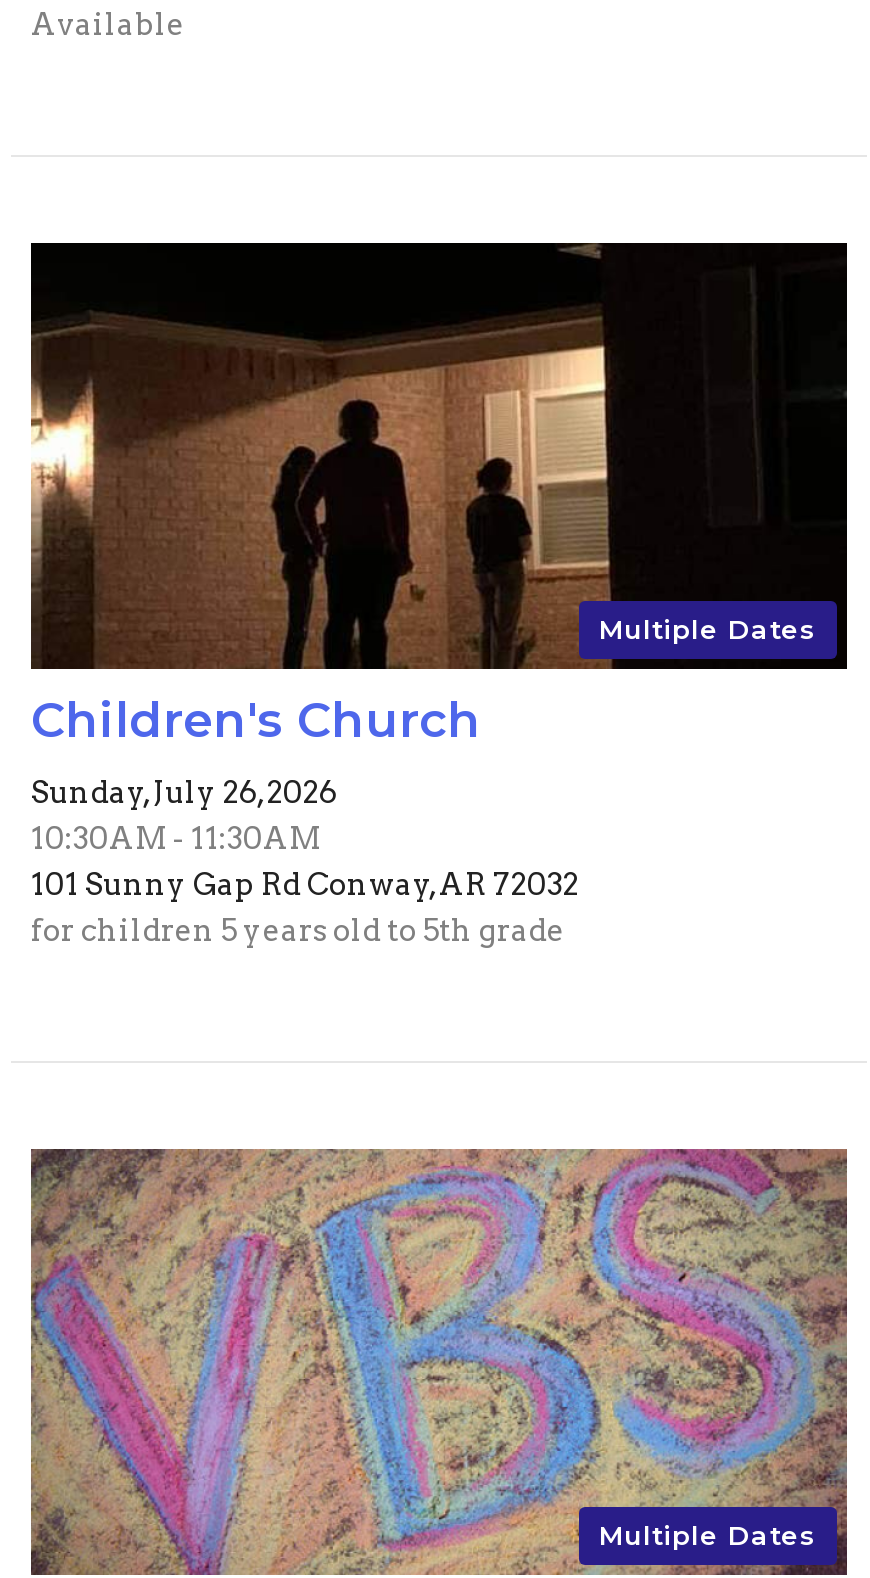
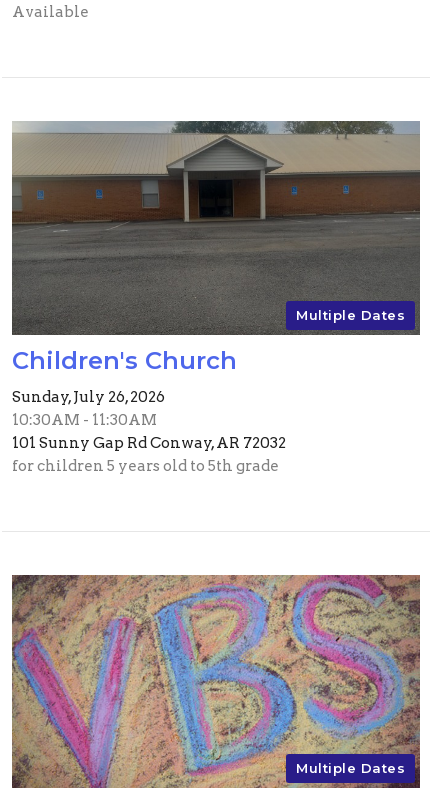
- [image]
+ [image]
